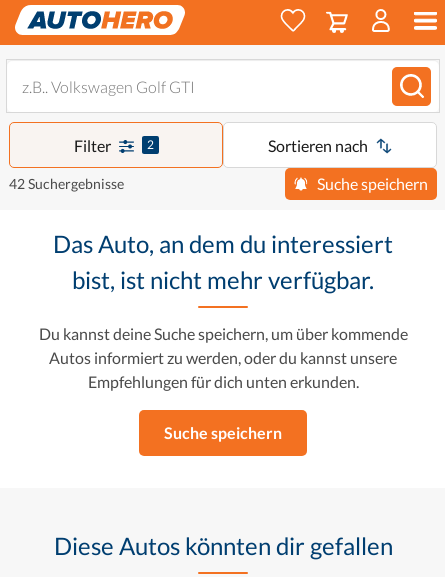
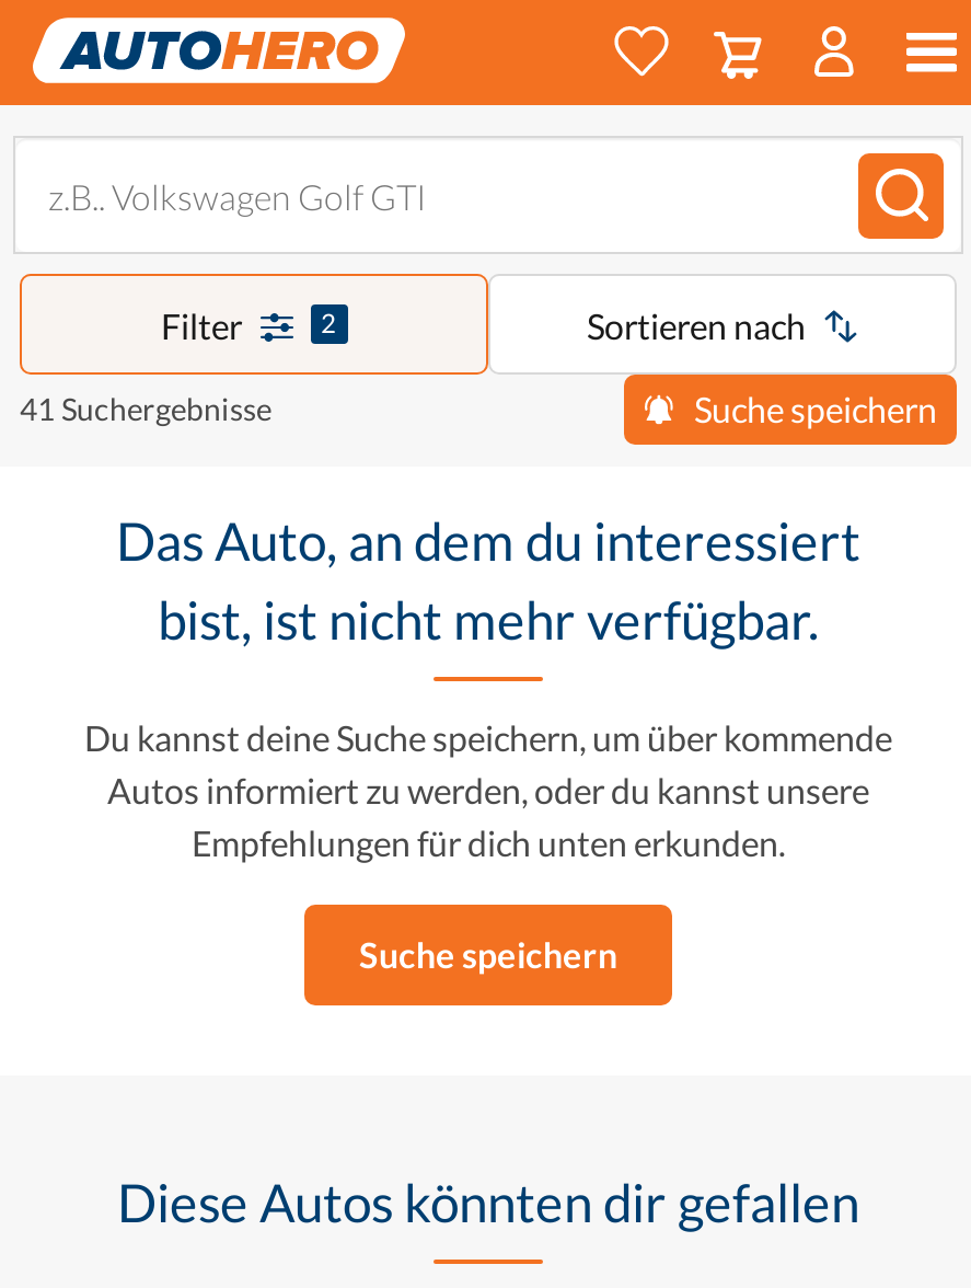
- 42 Suchergebnisse
+ 41 Suchergebnisse
